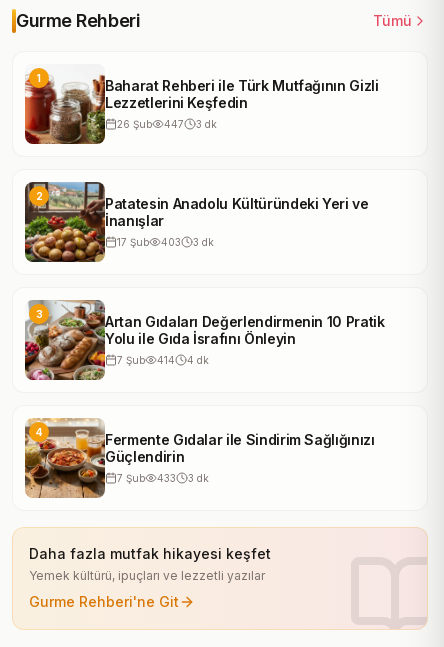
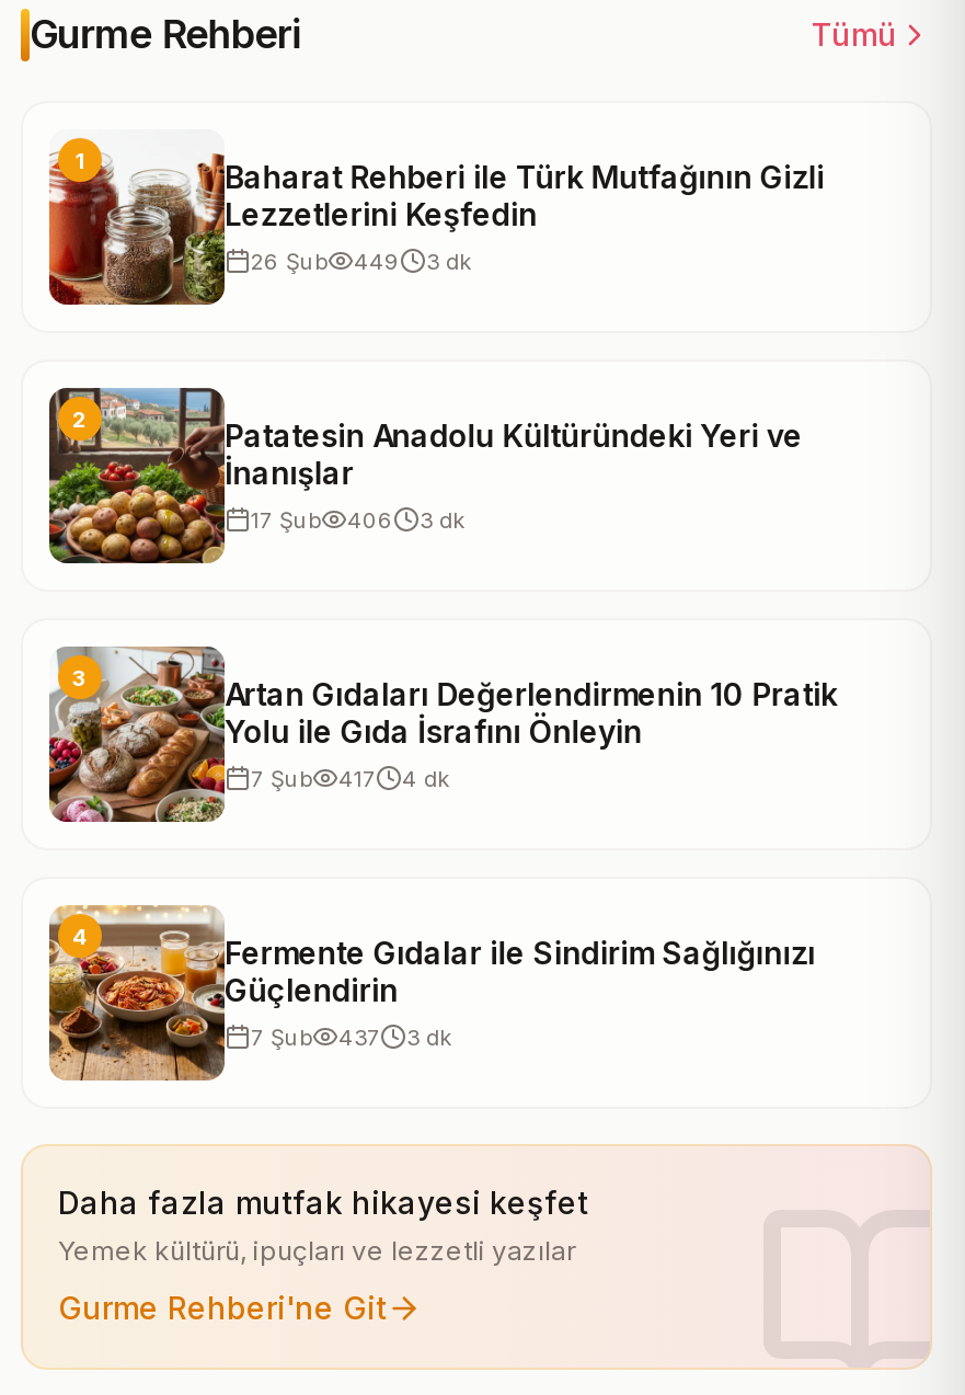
- 26 Şub 447 3 dk
+ 26 Şub 449 3 dk

- 17 Şub 403 3 dk
+ 17 Şub 406 3 dk

- 7 Şub 414 4 dk
+ 7 Şub 417 4 dk

- 7 Şub 433 3 dk
+ 7 Şub 437 3 dk
